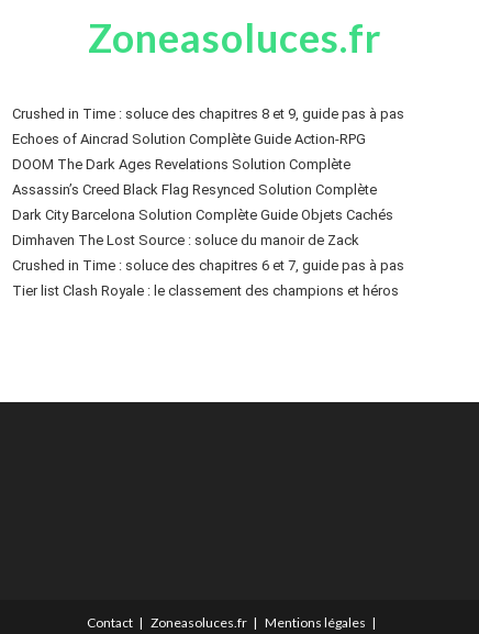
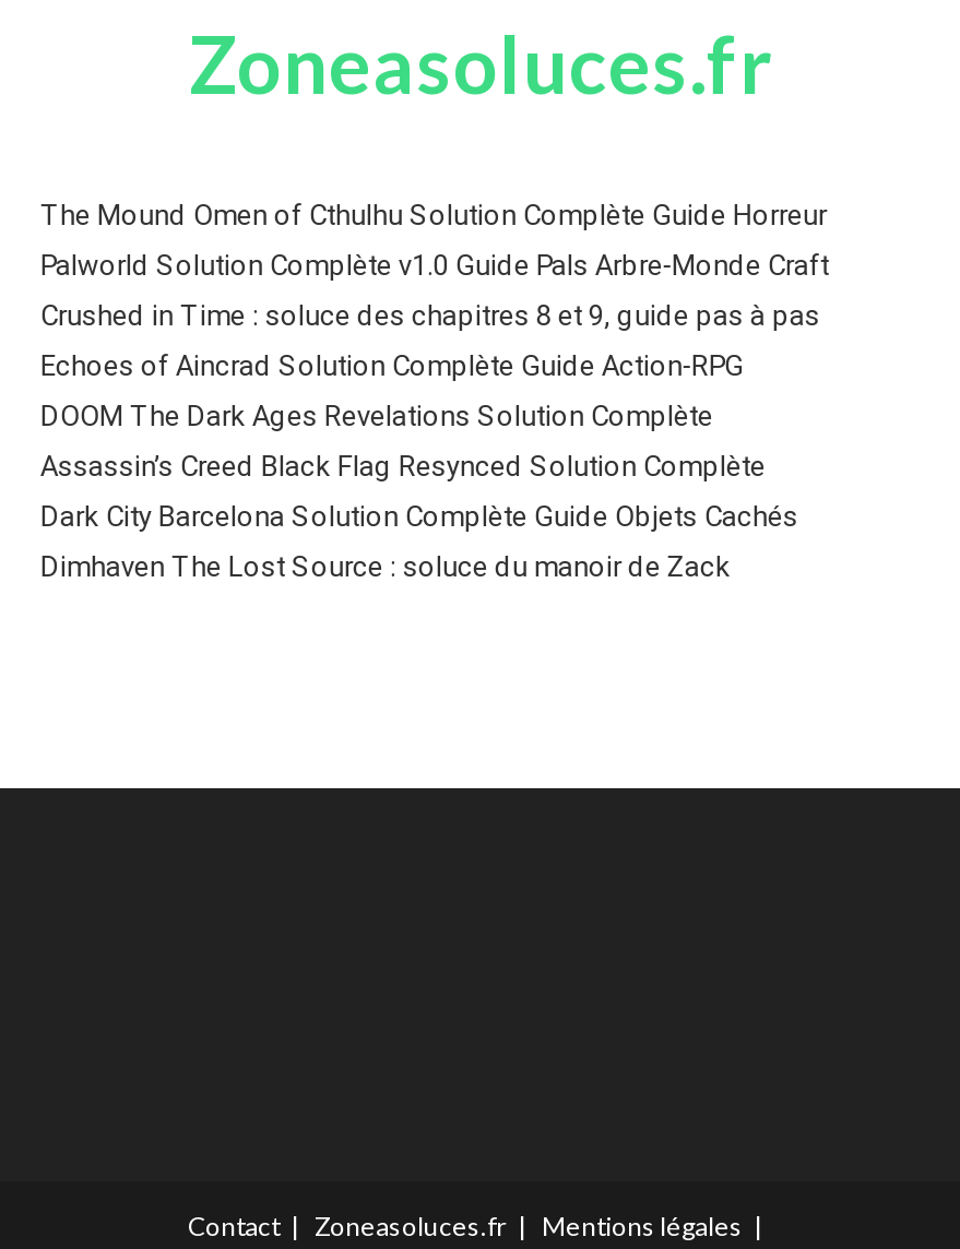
+ The Mound Omen of Cthulhu Solution Complète Guide Horreur
+ Palworld Solution Complète v1.0 Guide Pals Arbre-Monde Craft

moved down: Crushed in Time : soluce des chapitres 8 et 9, guide pas à pas | Echoes of Aincrad Solution Complète Guide Action-RPG | DOOM The Dark Ages Revelations Solution Complète | Assassin’s Creed Black Flag Resynced Solution Complète | Dark City Barcelona Solution Complète Guide Objets Cachés | Dimhaven The Lost Source : soluce du manoir de Zack

- Crushed in Time : soluce des chapitres 6 et 7, guide pas à pas
- Tier list Clash Royale : le classement des champions et héros
